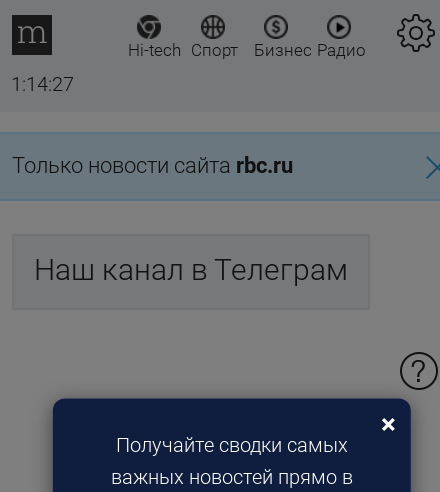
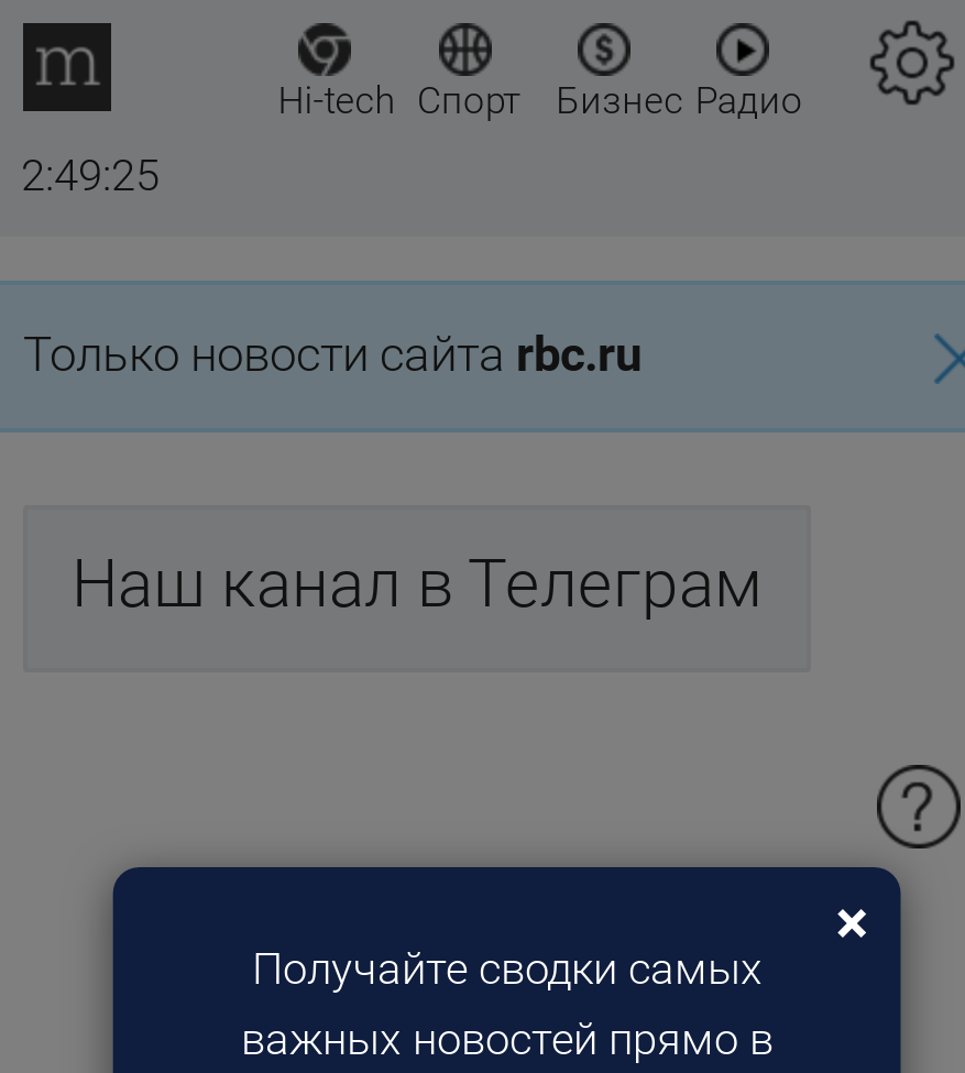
- 1:14:27
+ 2:49:25
